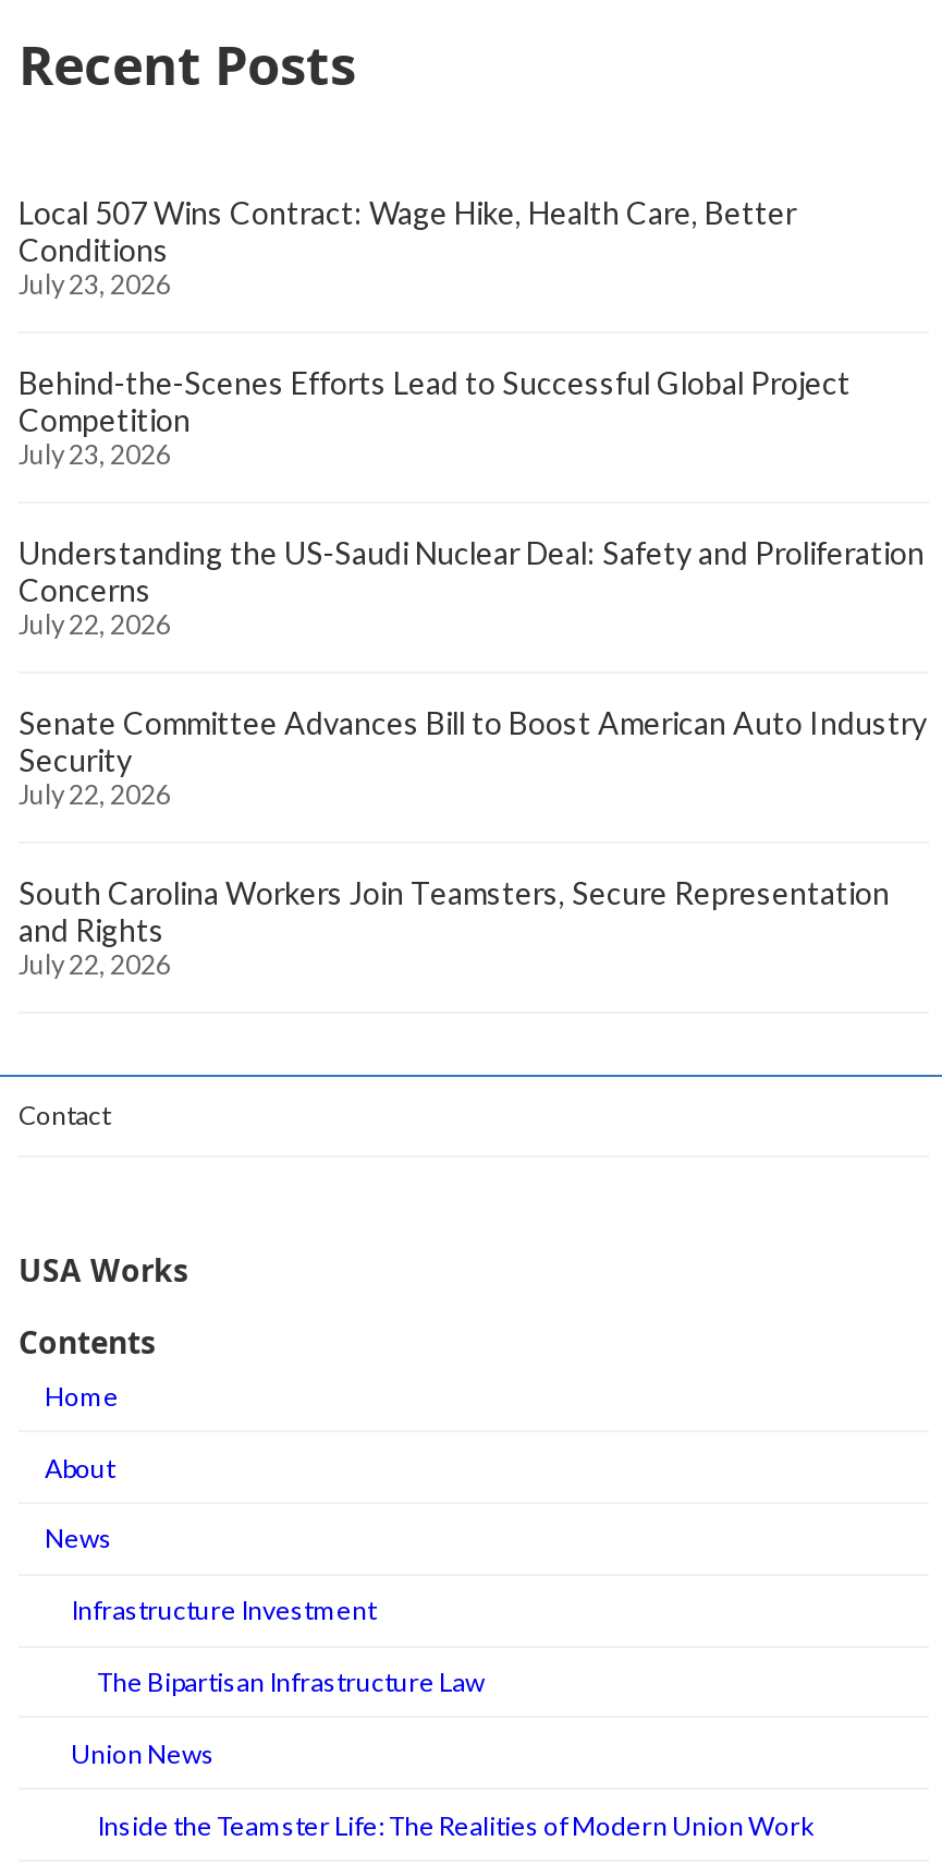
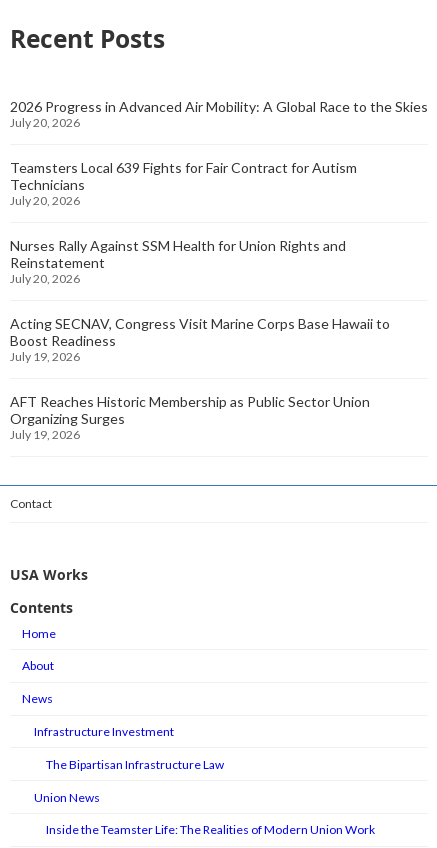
- Local 507 Wins Contract: Wage Hike, Health Care, Better
- Conditions
- July 23, 2026
+ 2026 Progress in Advanced Air Mobility: A Global Race to the Skies
+ July 20, 2026

- Behind-the-Scenes Efforts Lead to Successful Global Project
- Competition
- July 23, 2026
+ Teamsters Local 639 Fights for Fair Contract for Autism
+ Technicians
+ July 20, 2026

- Understanding the US-Saudi Nuclear Deal: Safety and Proliferation
- Concerns
- July 22, 2026
+ Nurses Rally Against SSM Health for Union Rights and
+ Reinstatement
+ July 20, 2026

- Senate Committee Advances Bill to Boost American Auto Industry
- Security
- July 22, 2026
+ Acting SECNAV, Congress Visit Marine Corps Base Hawaii to
+ Boost Readiness
+ July 19, 2026

- South Carolina Workers Join Teamsters, Secure Representation
- and Rights
- July 22, 2026
+ AFT Reaches Historic Membership as Public Sector Union
+ Organizing Surges
+ July 19, 2026
